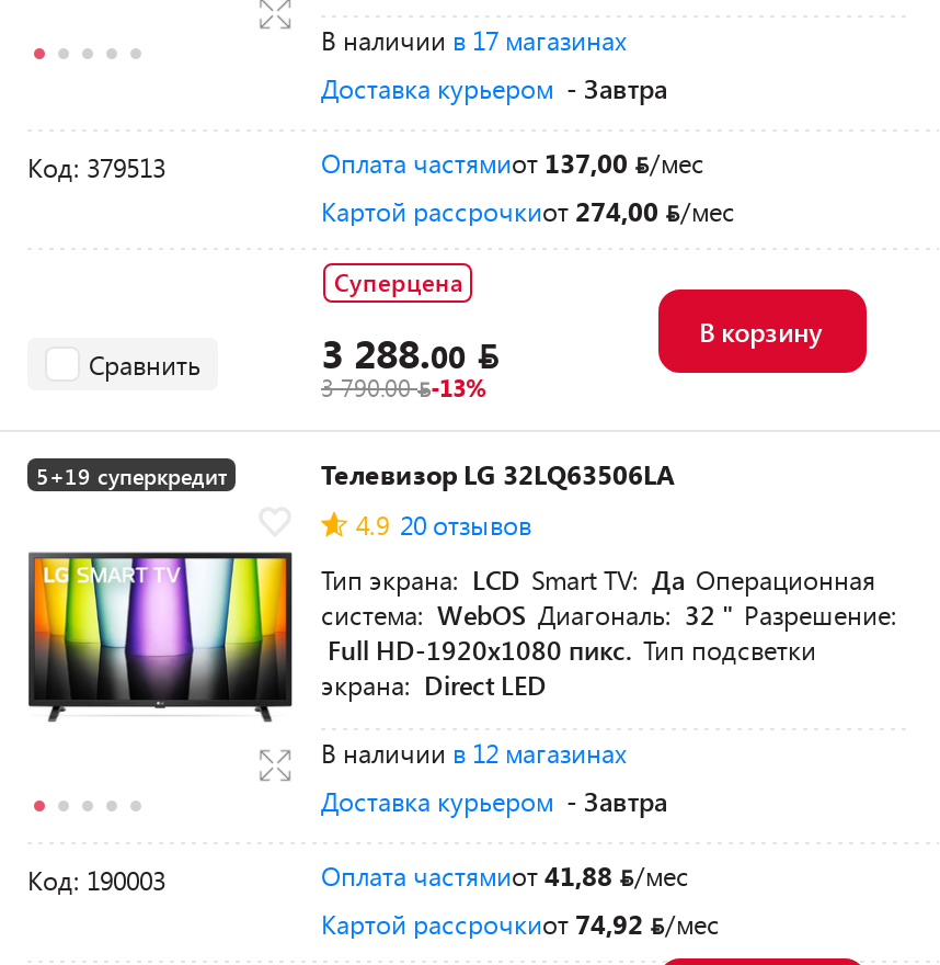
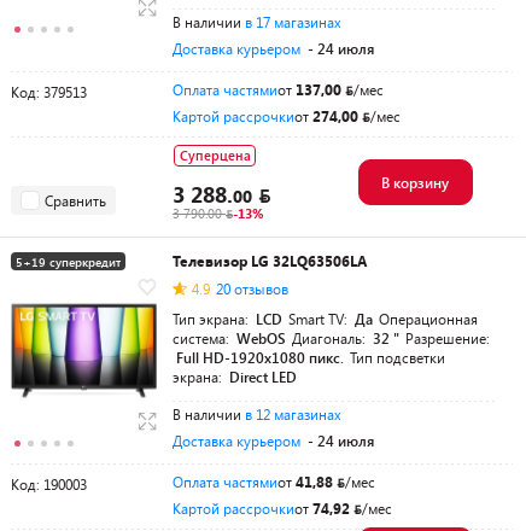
- Доставка курьером - Завтра
+ Доставка курьером - 24 июля

- Доставка курьером - Завтра
+ Доставка курьером - 24 июля
